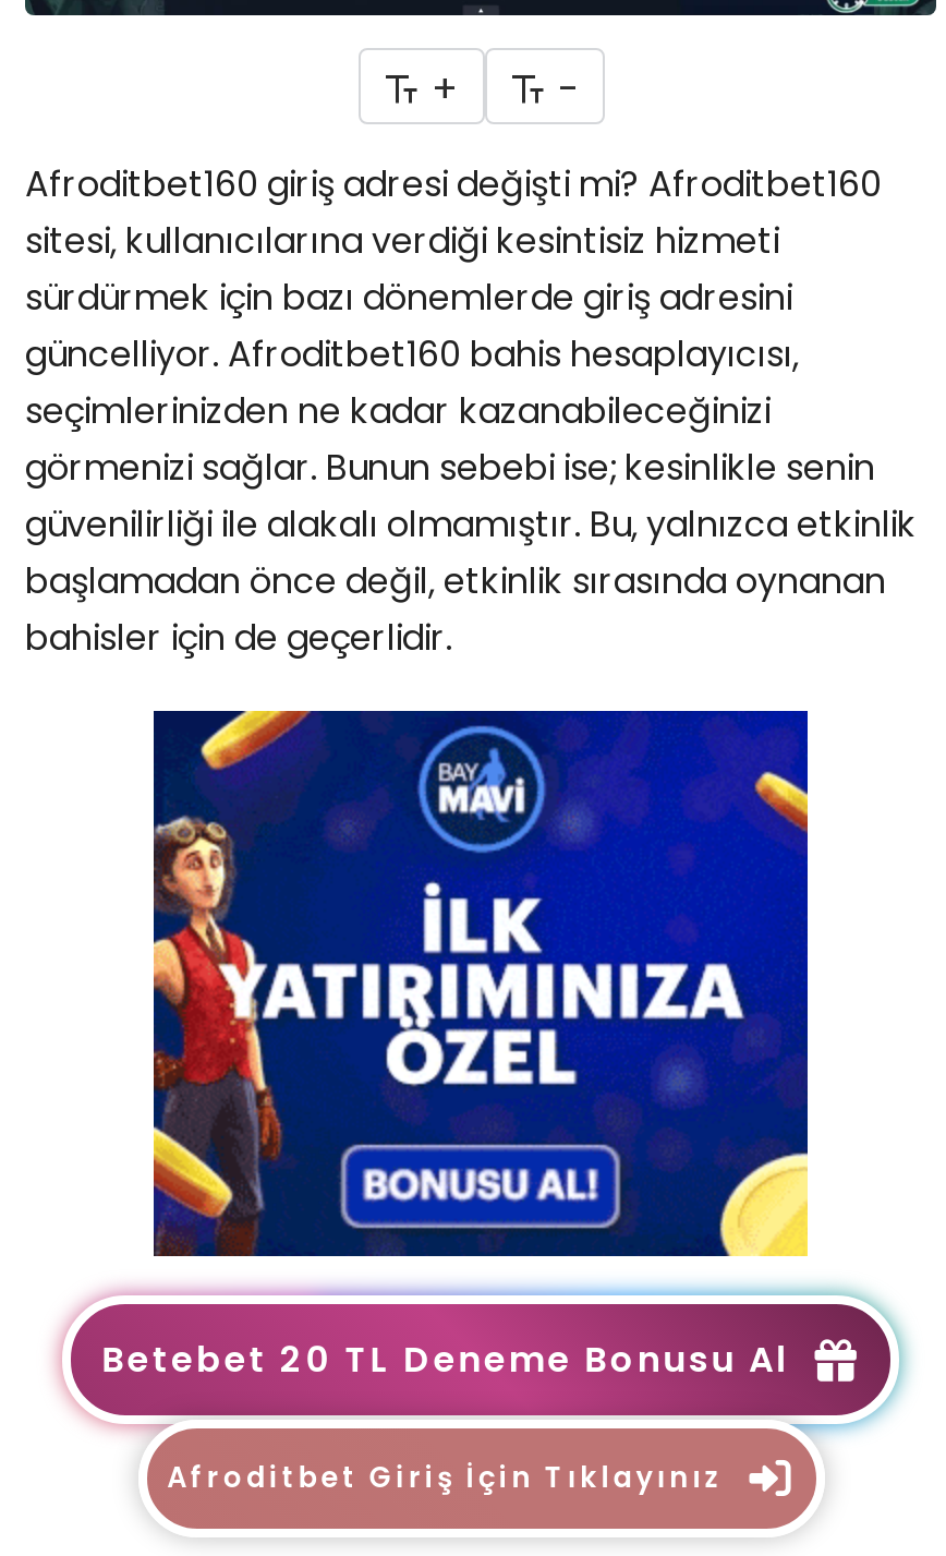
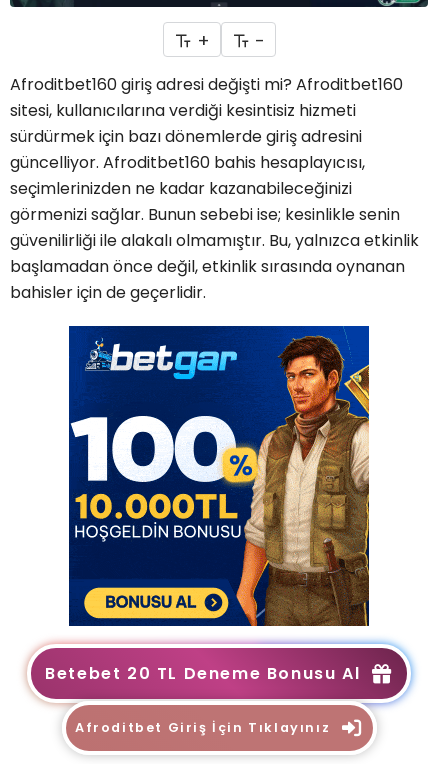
- [image]
+ [image]
